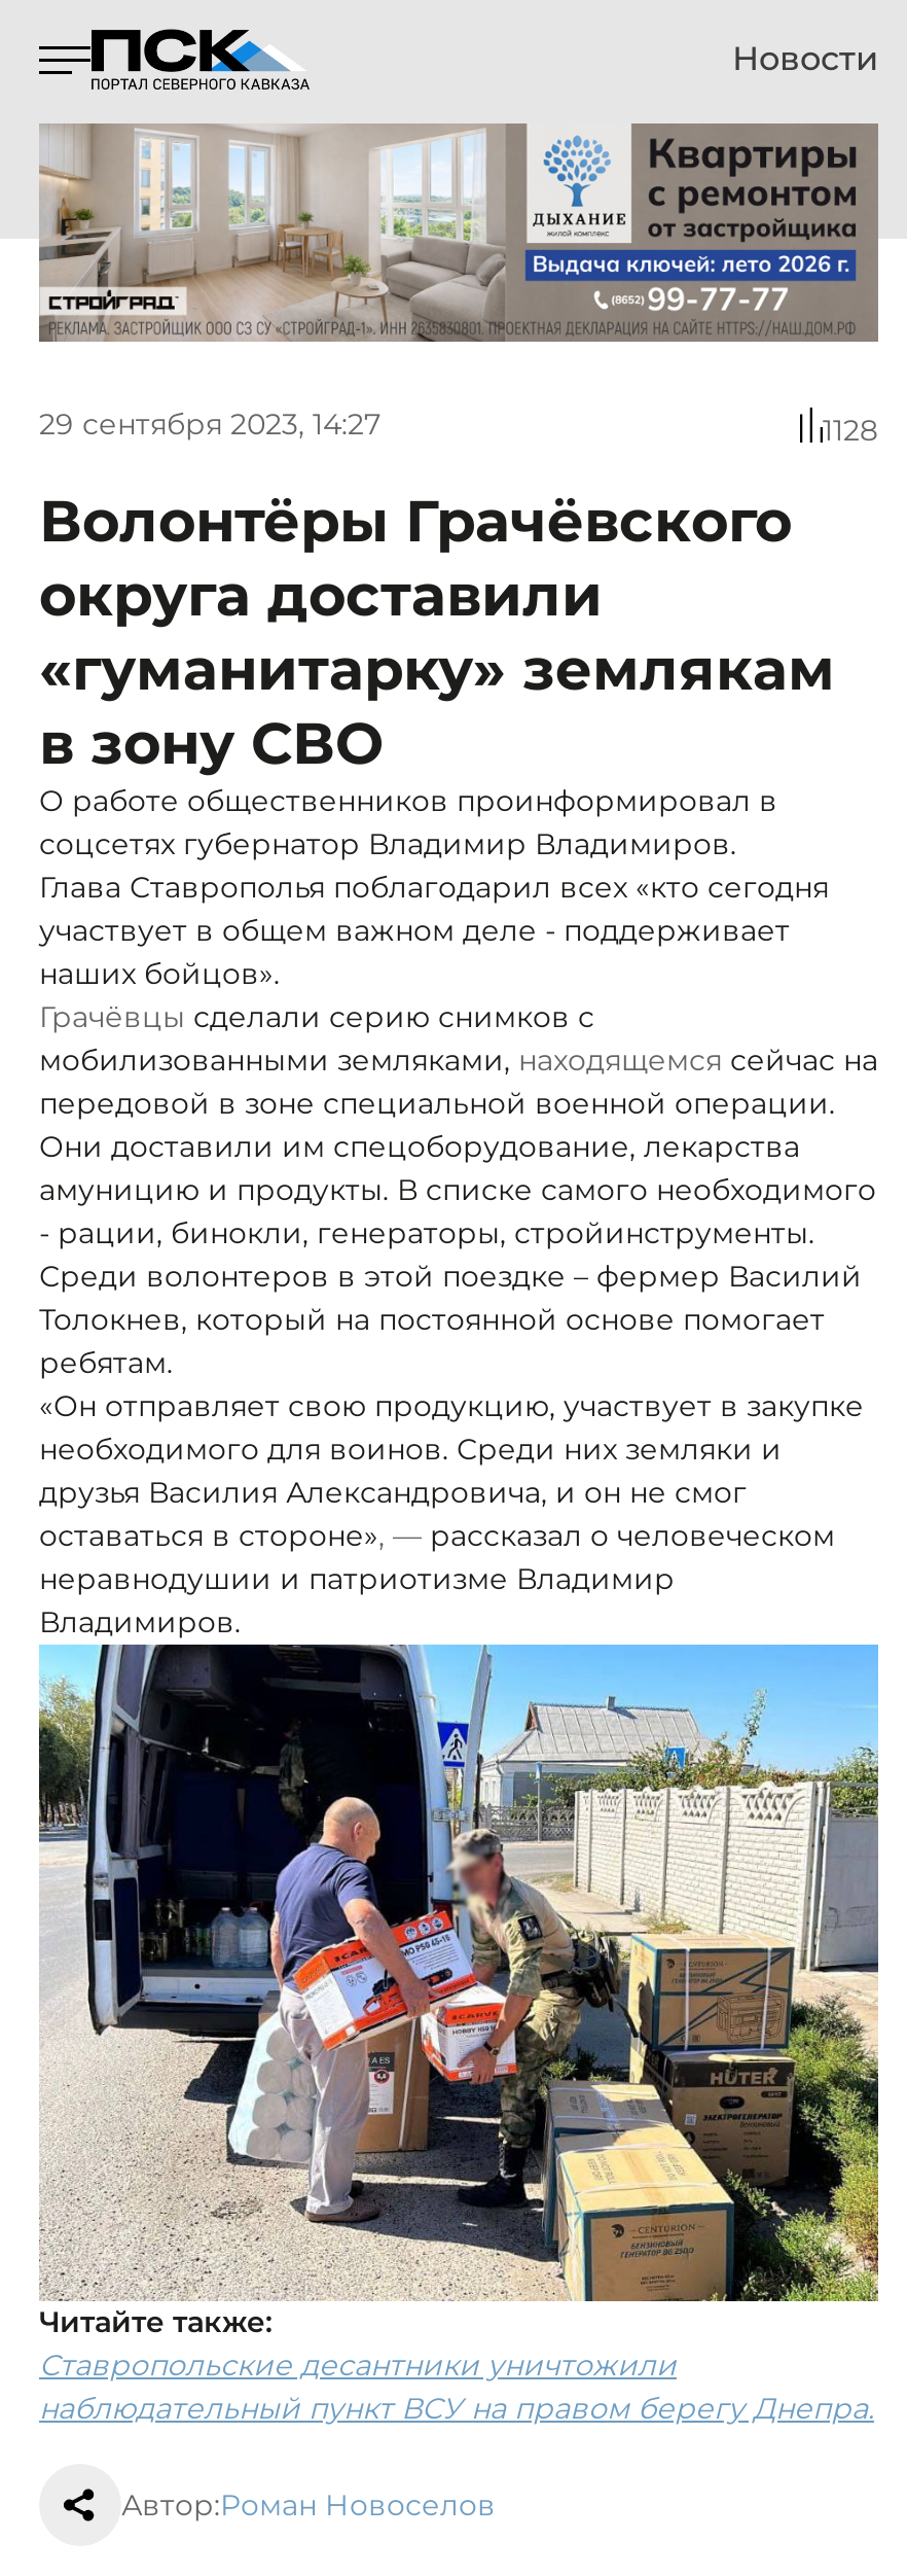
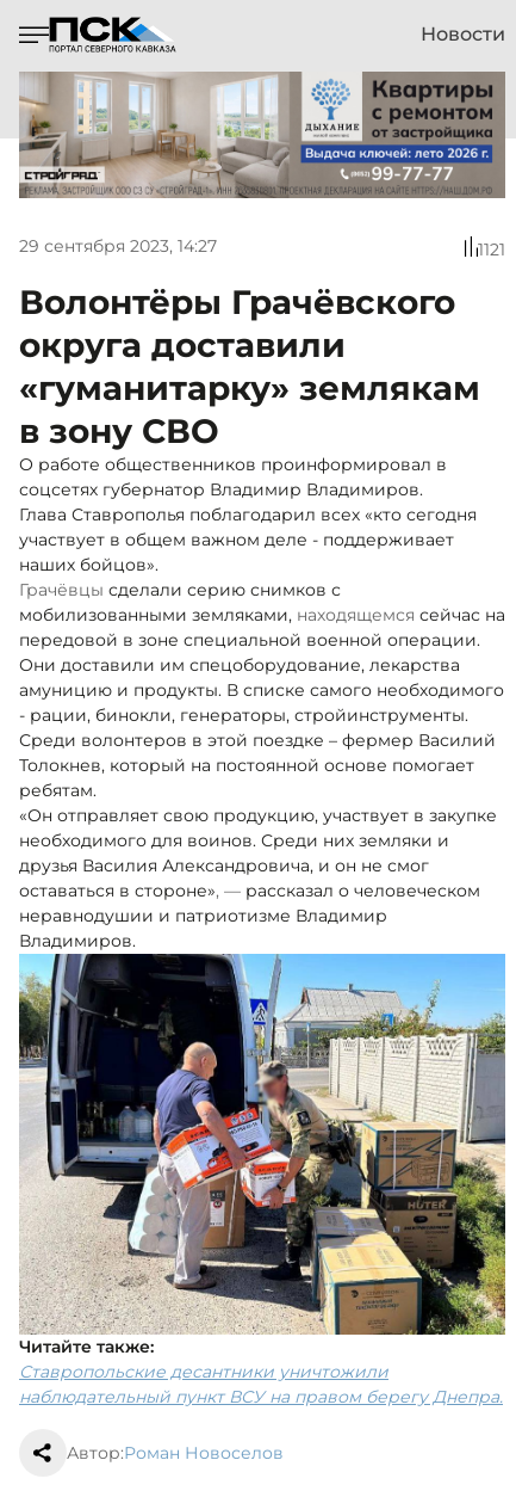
- 1128
+ 1121
